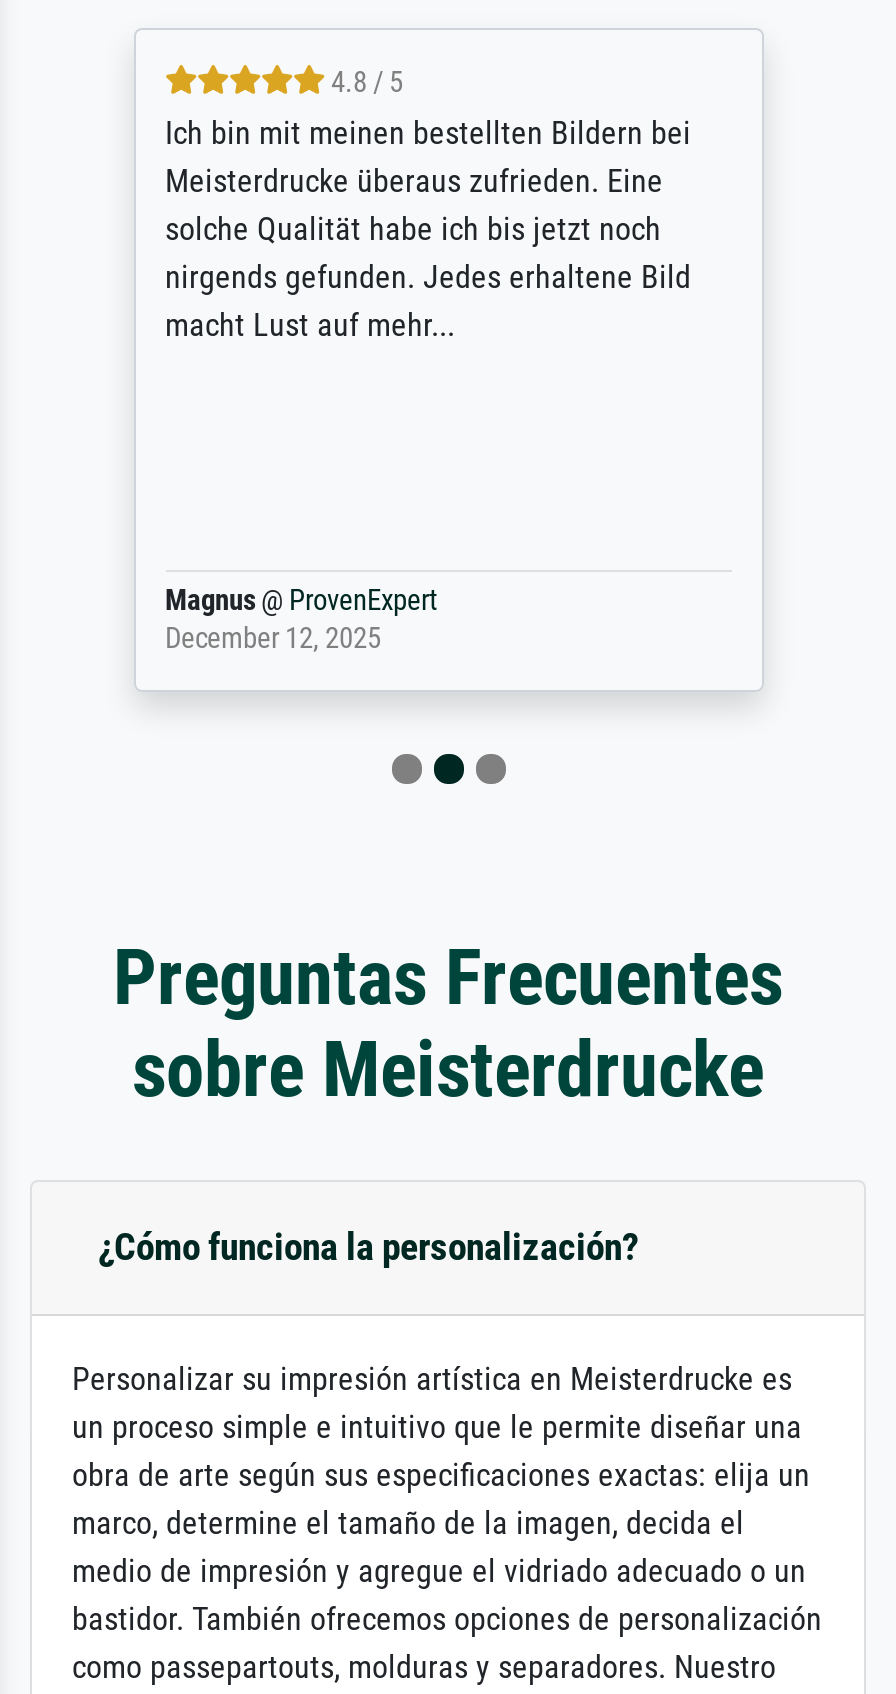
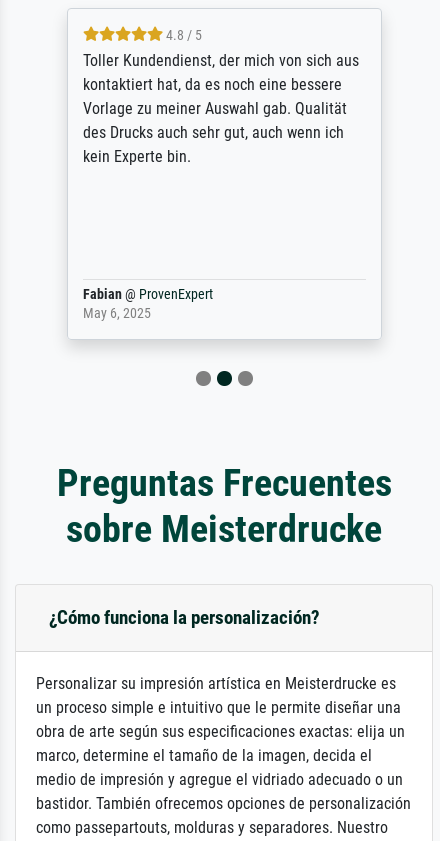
- Ich bin mit meinen bestellten Bildern bei
- Meisterdrucke überaus zufrieden. Eine
- solche Qualität habe ich bis jetzt noch
- nirgends gefunden. Jedes erhaltene Bild
- macht Lust auf mehr...
+ Toller Kundendienst, der mich von sich aus
+ kontaktiert hat, da es noch eine bessere
+ Vorlage zu meiner Auswahl gab. Qualität
+ des Drucks auch sehr gut, auch wenn ich
+ kein Experte bin.

- Magnus @ ProvenExpert
- December 12, 2025
+ Fabian @ ProvenExpert
+ May 6, 2025
